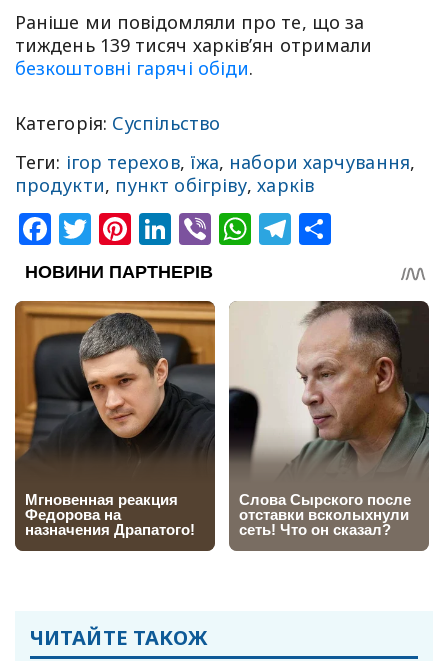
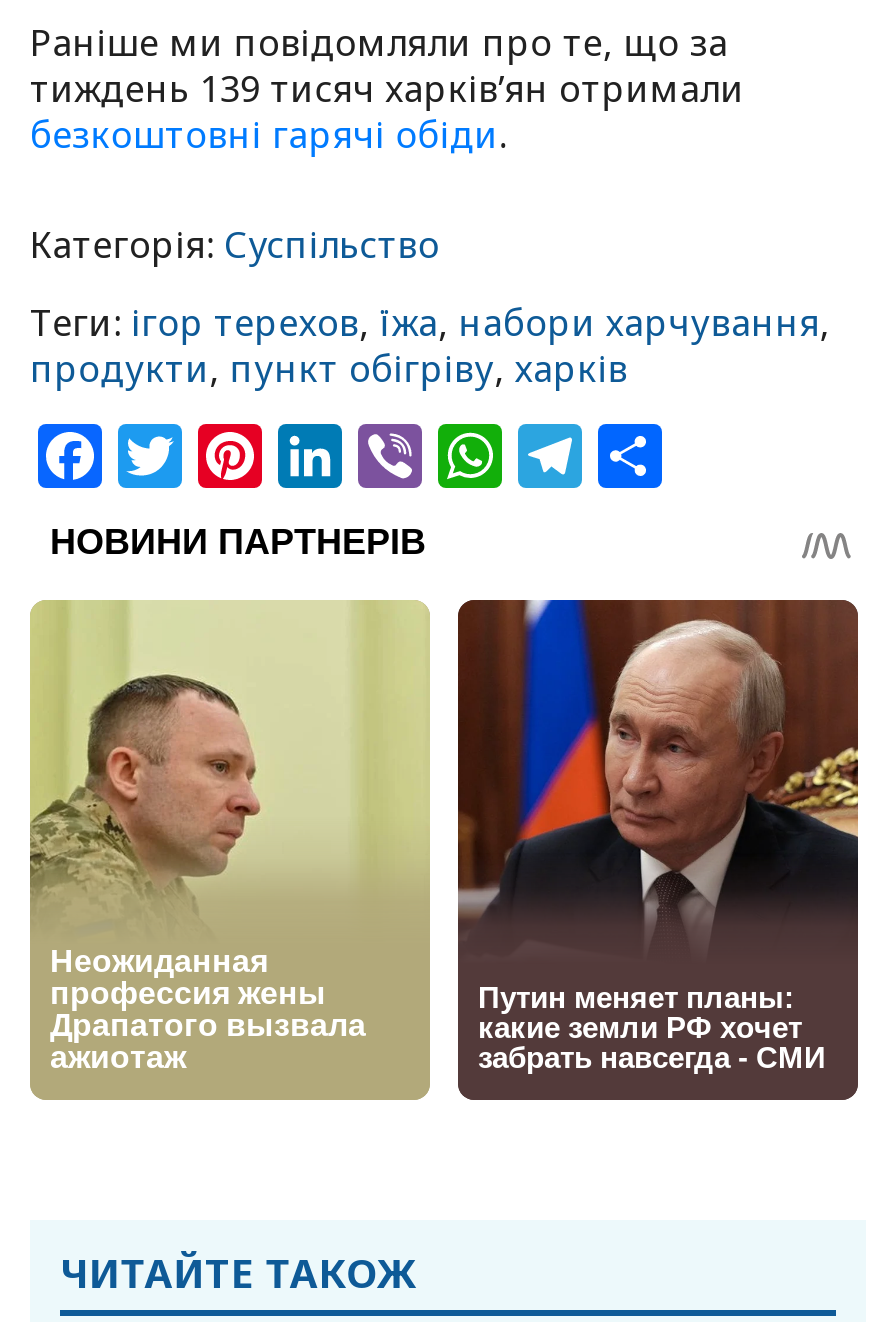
- [image]
+ [image]

- [image]
+ [image]
